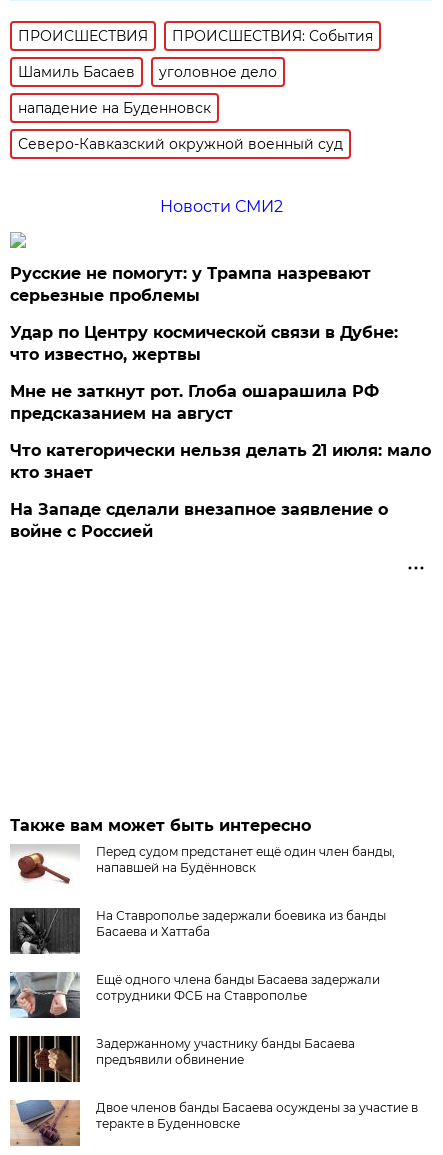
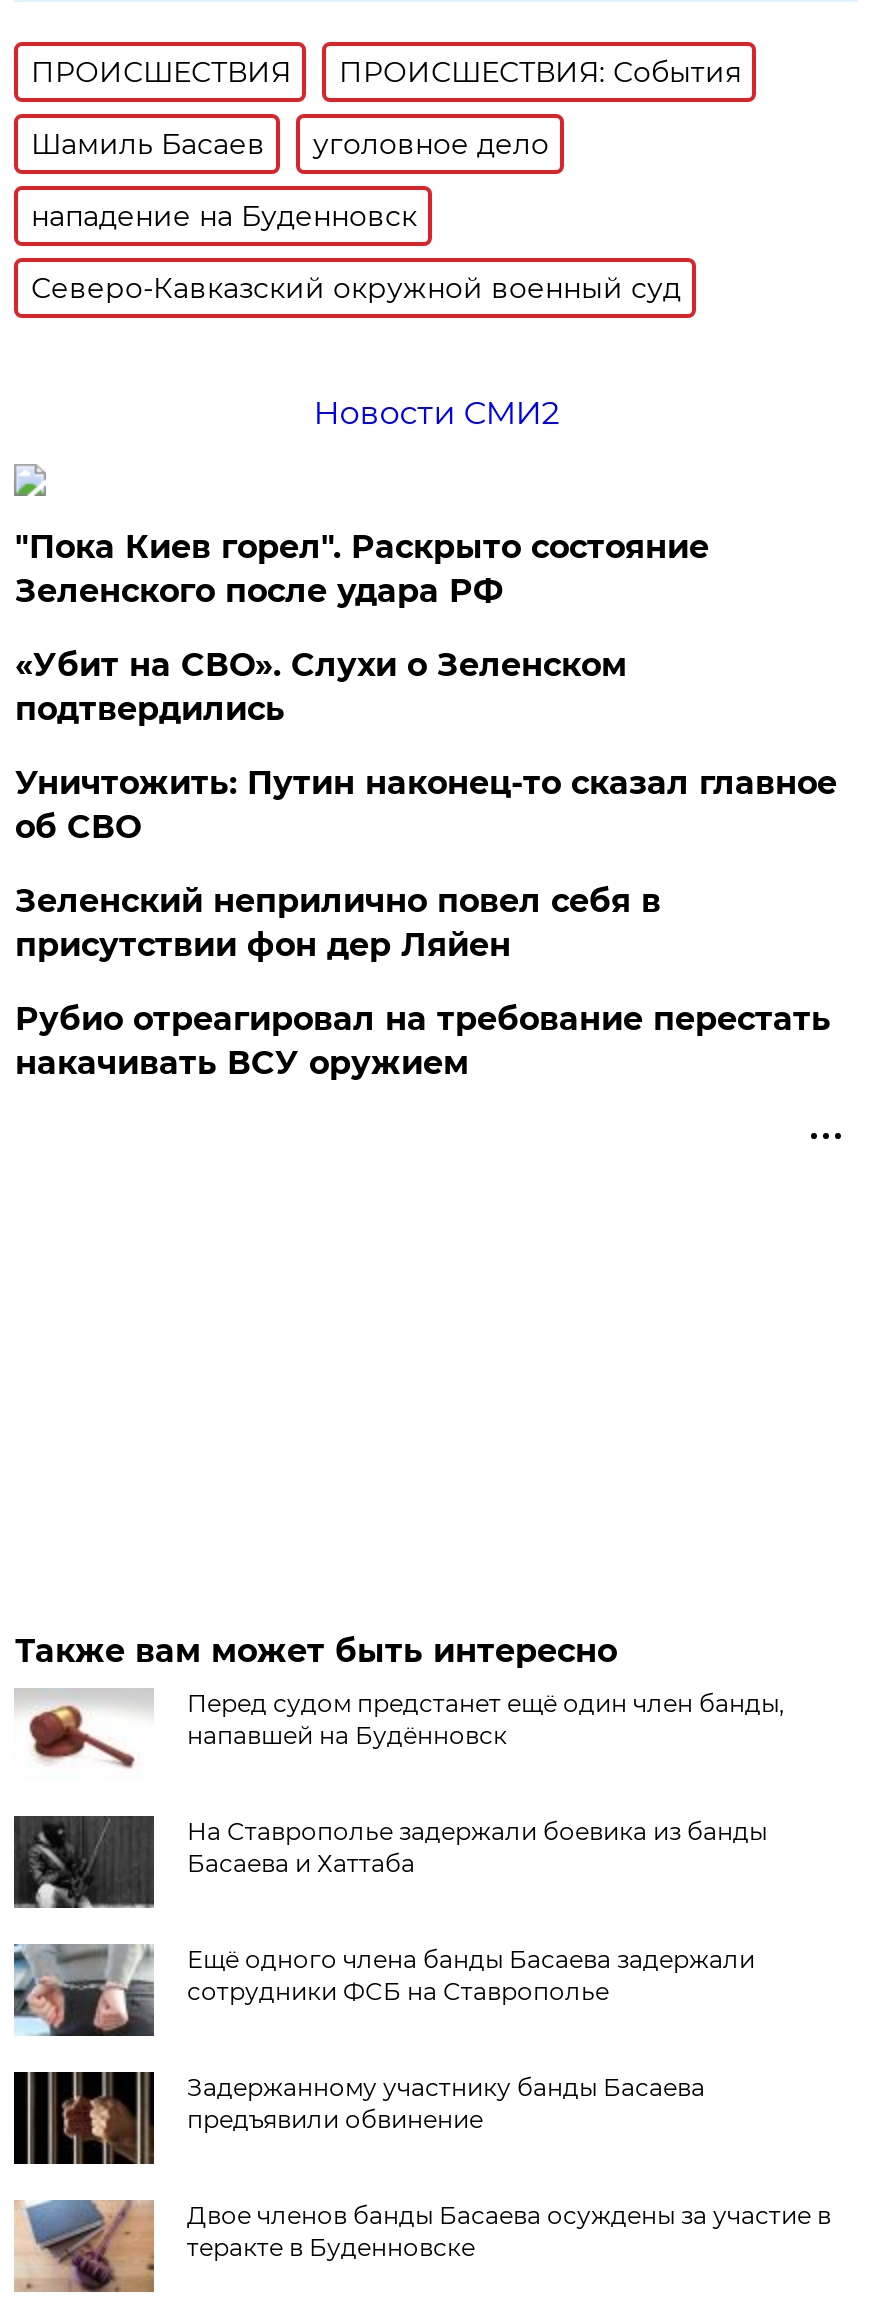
- Русские не помогут: у Трампа назревают
- серьезные проблемы
+ "Пока Киев горел". Раскрыто состояние
+ Зеленского после удара РФ

- Удар по Центру космической связи в Дубне:
- что известно, жертвы
+ «Убит на СВО». Слухи о Зеленском
+ подтвердились

- Мне не заткнут рот. Глоба ошарашила РФ
- предсказанием на август
+ Уничтожить: Путин наконец-то сказал главное
+ об СВО

- Что категорически нельзя делать 21 июля: мало
- кто знает
+ Зеленский неприлично повел cебя в
+ присутствии фон дер Ляйен

- На Западе сделали внезапное заявление о
- войне с Россией
+ Рубио отреагировал на требование перестать
+ накачивать ВСУ оружием
